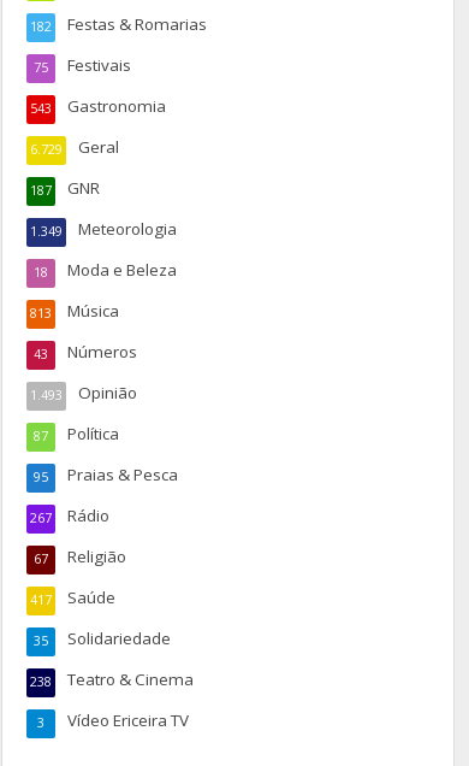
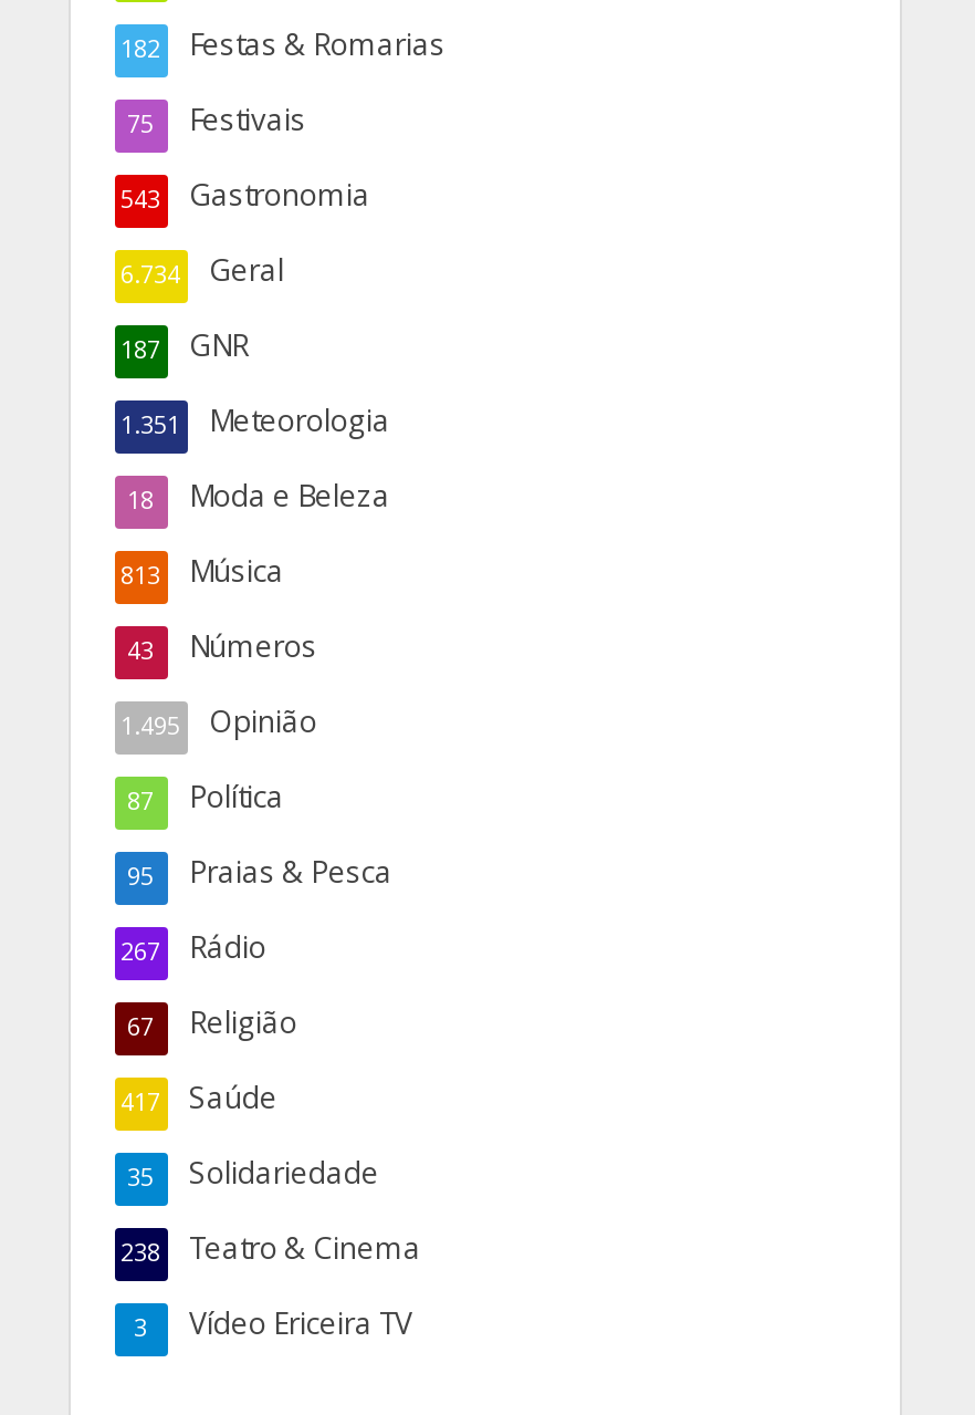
- 6.729 Geral
+ 6.734 Geral

- 1.349 Meteorologia
+ 1.351 Meteorologia

- 1.493 Opinião
+ 1.495 Opinião
